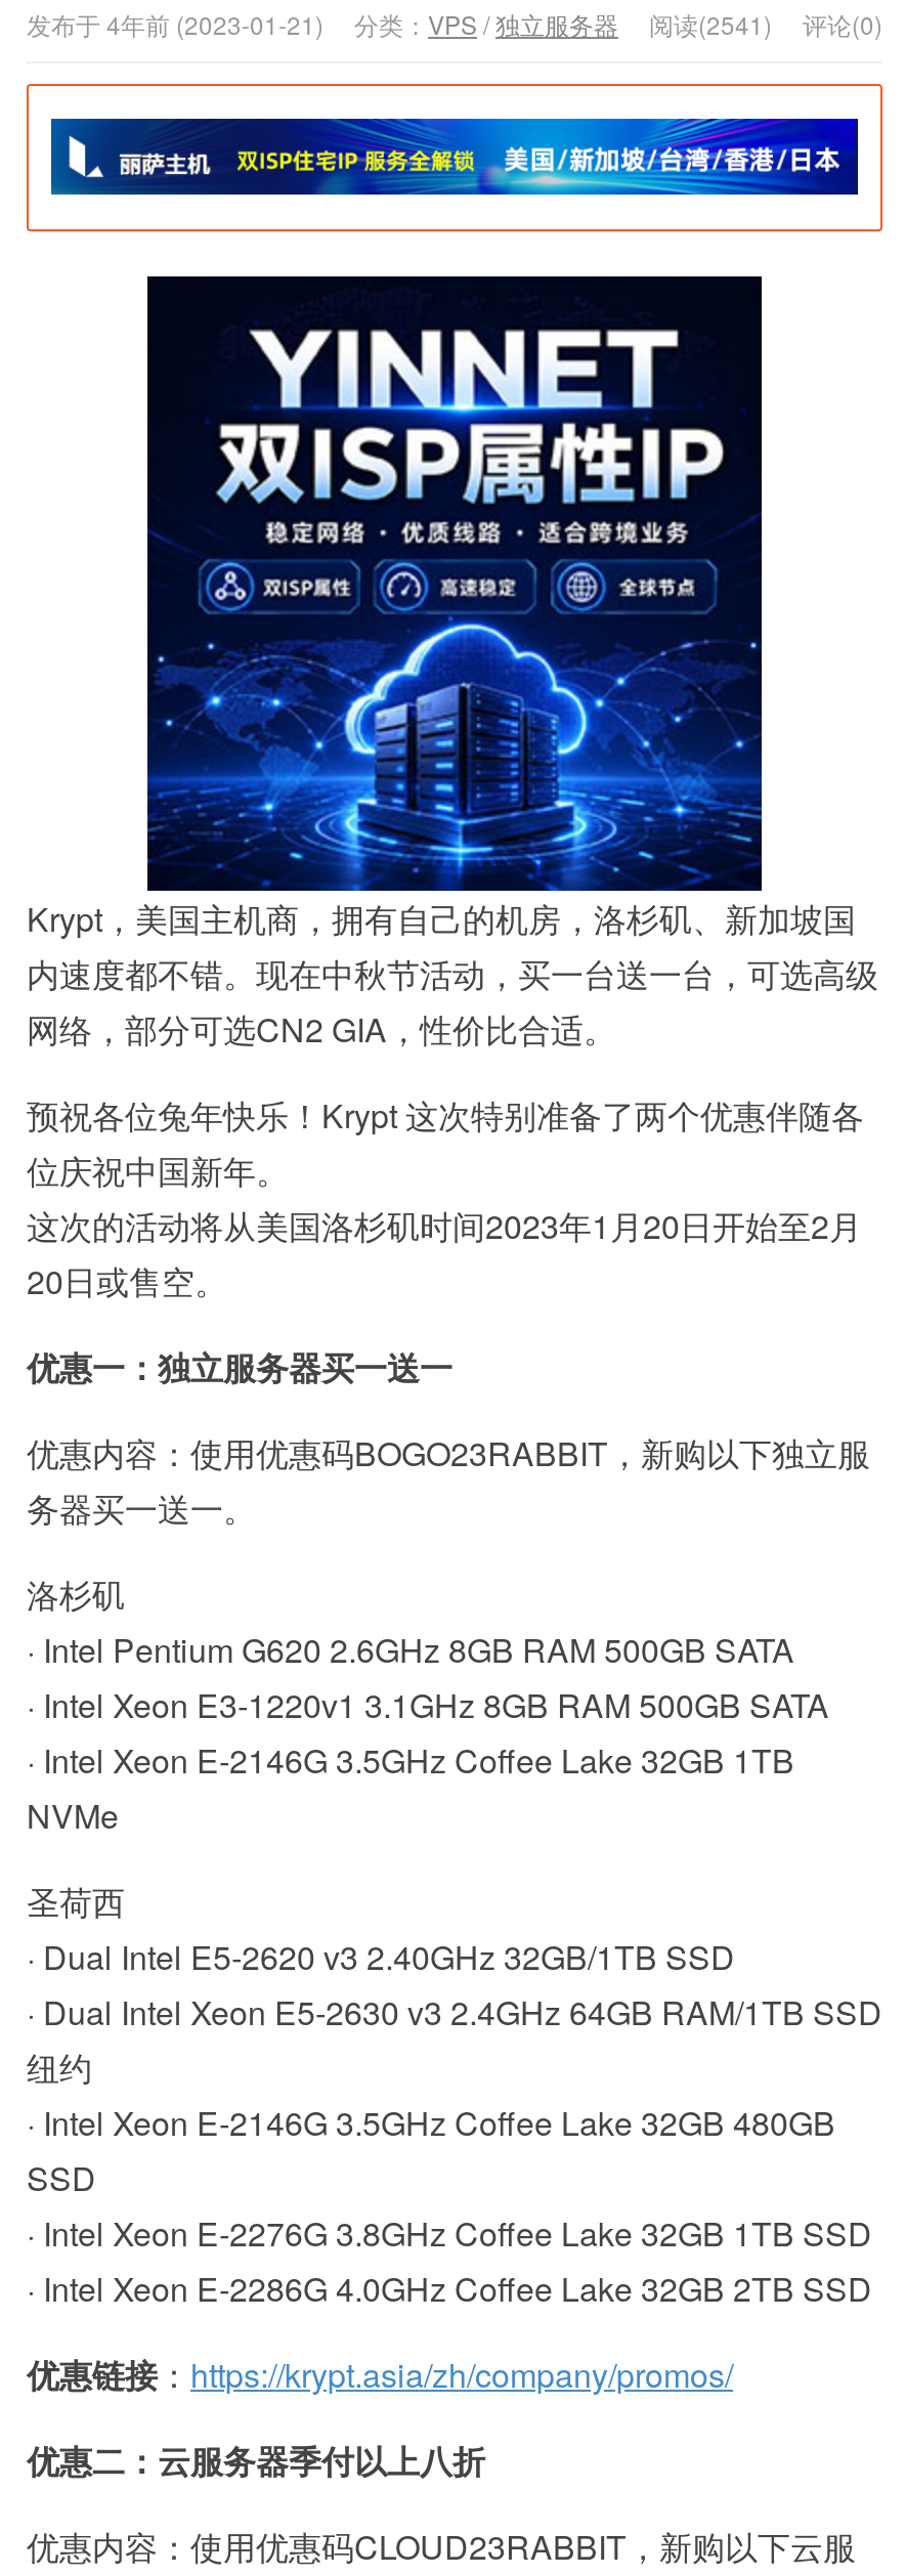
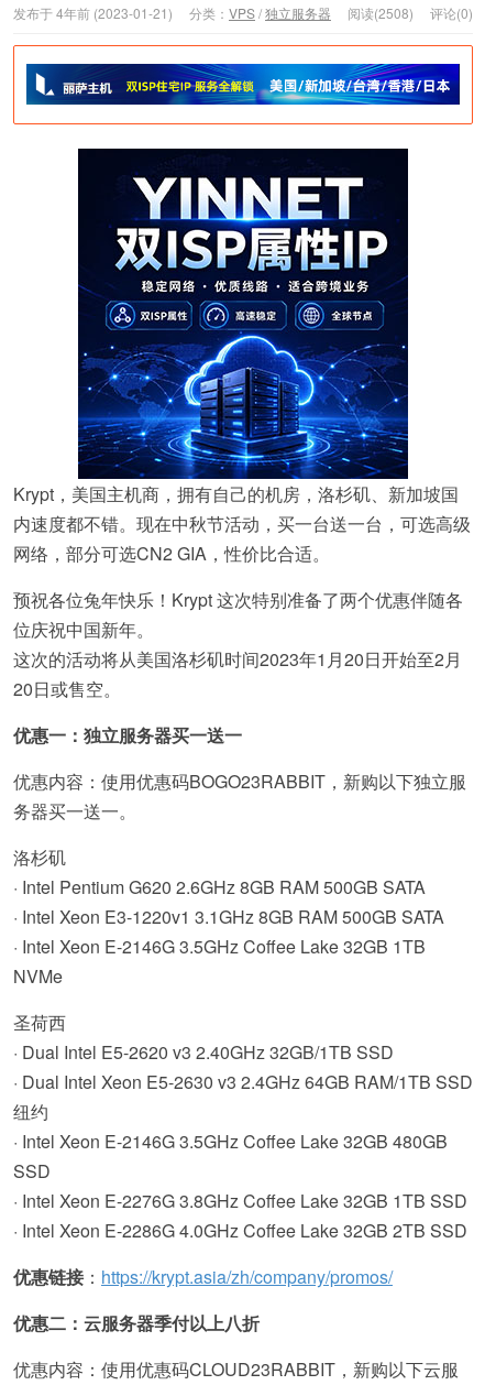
- 发布于 4年前 (2023-01-21) 分类：VPS /独立服务器 阅读(2541) 评论(0)
+ 发布于 4年前 (2023-01-21) 分类：VPS /独立服务器 阅读(2508) 评论(0)
